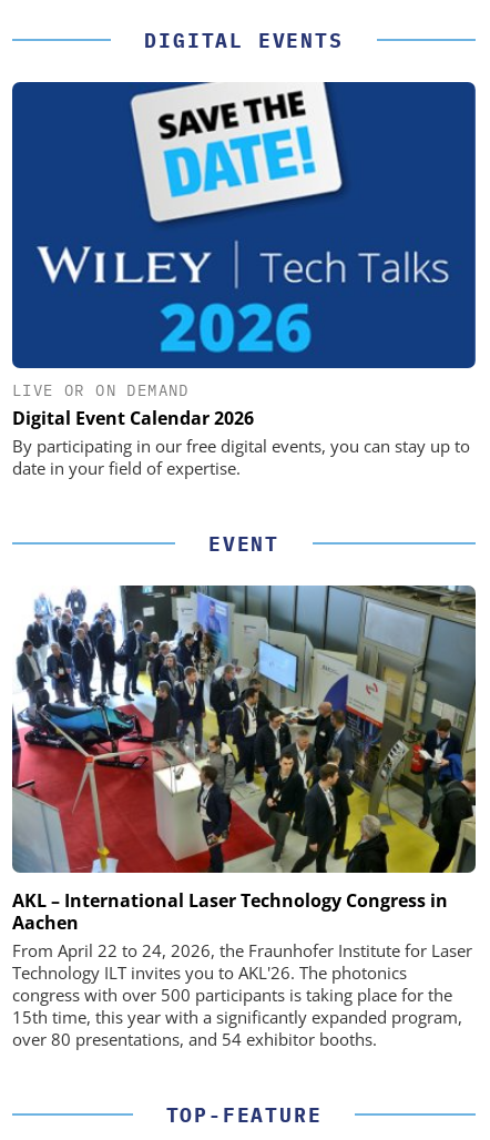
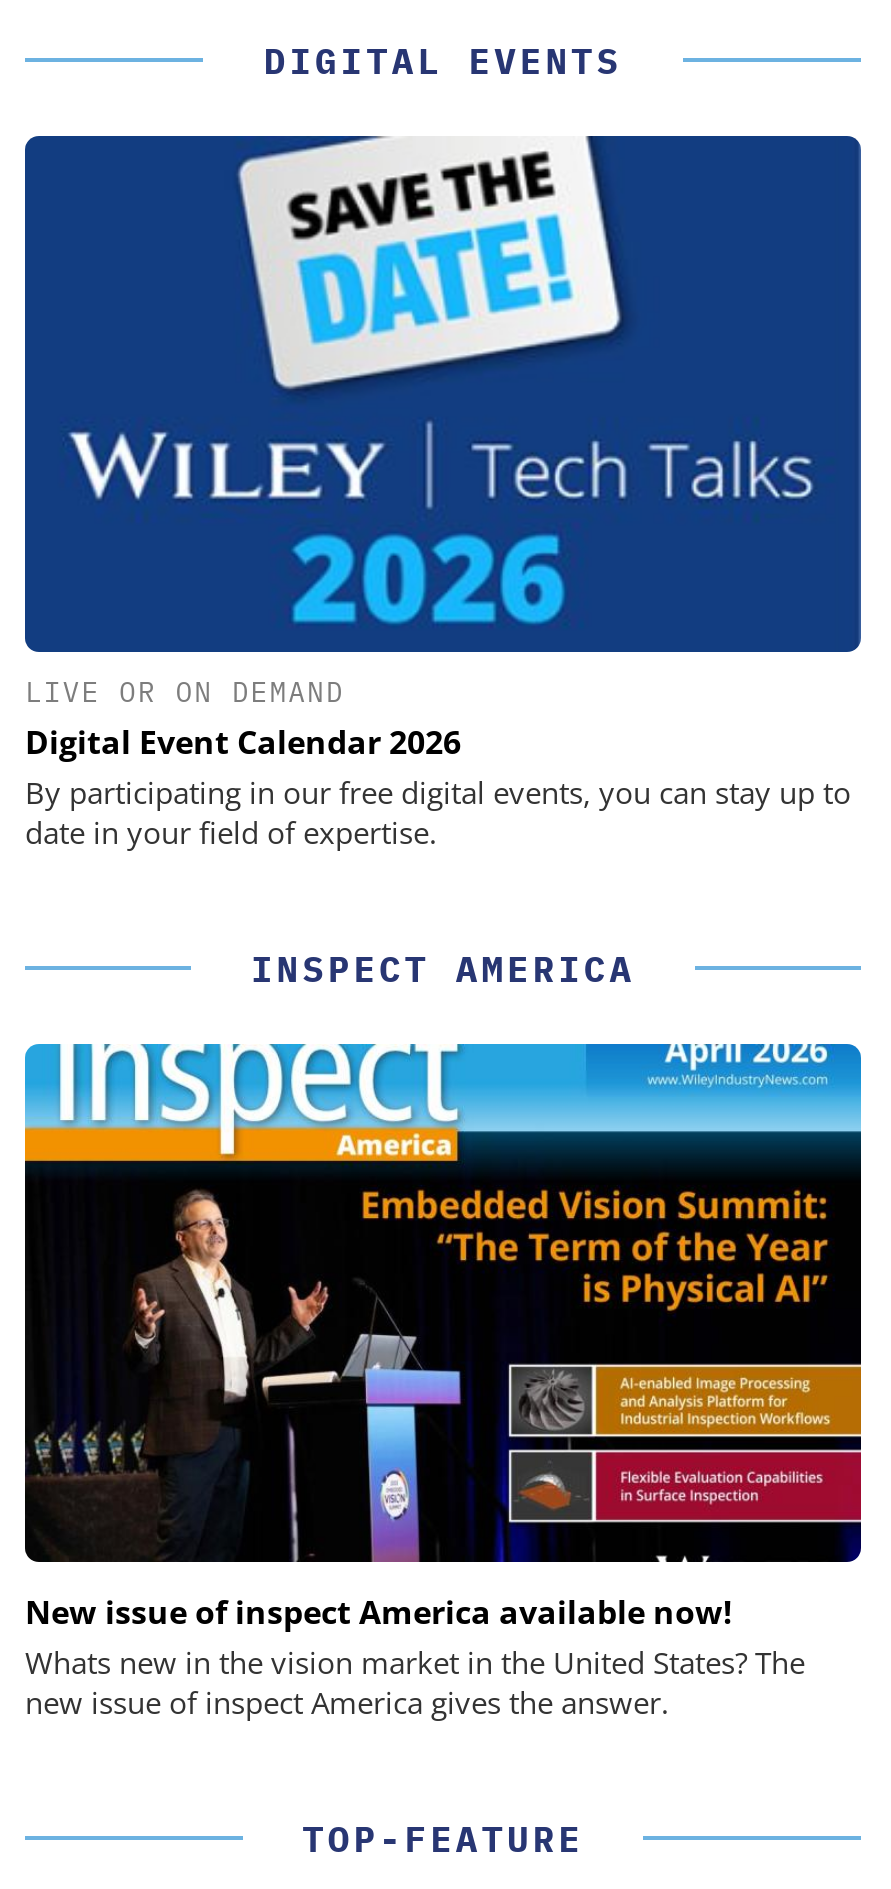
- EVENT
+ INSPECT AMERICA

- [image]
+ [image]

- AKL – International Laser Technology Congress in
- Aachen
- From April 22 to 24, 2026, the Fraunhofer Institute for Laser
- Technology ILT invites you to AKL'26. The photonics
- congress with over 500 participants is taking place for the
- 15th time, this year with a significantly expanded program,
- over 80 presentations, and 54 exhibitor booths.
+ New issue of inspect America available now!
+ Whats new in the vision market in the United States? The
+ new issue of inspect America gives the answer.
